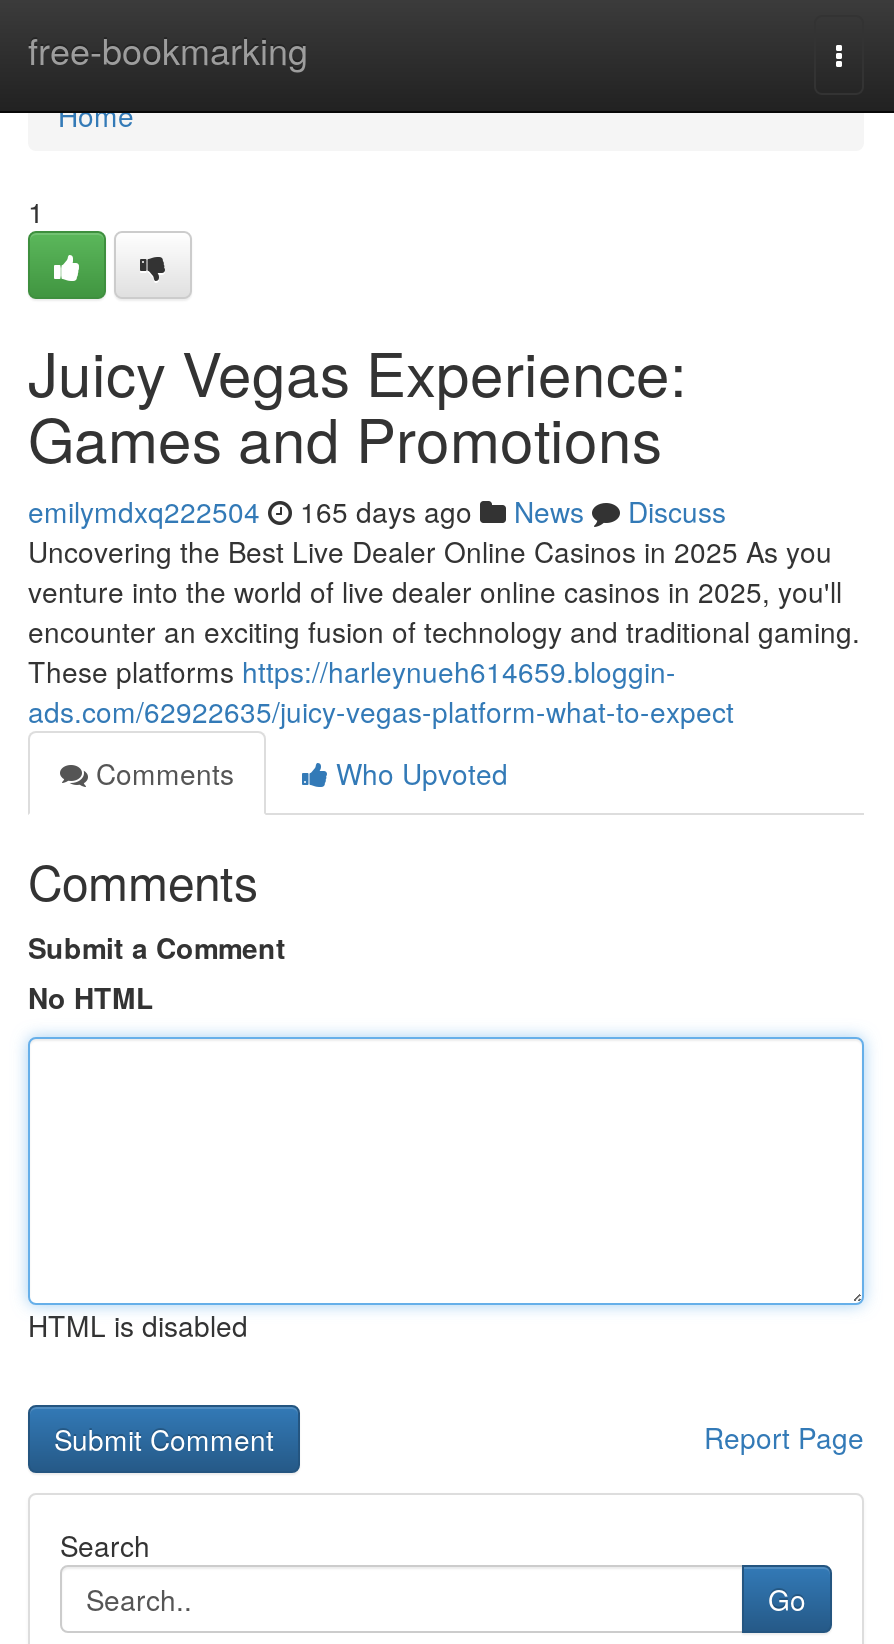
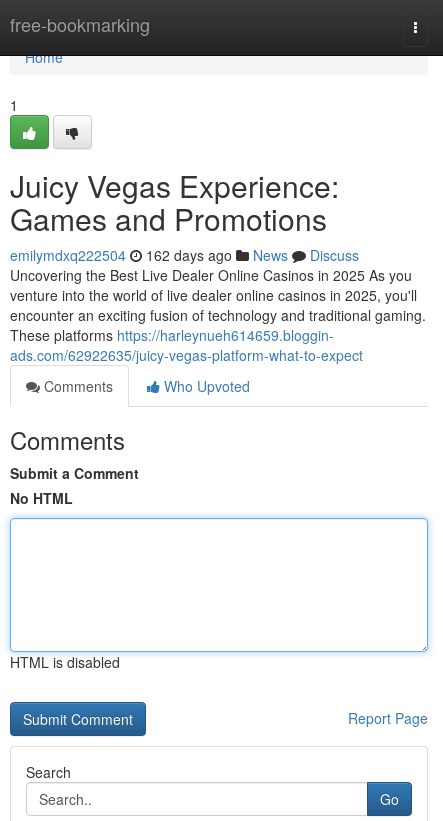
- emilymdxq222504 165 days ago News Discuss
+ emilymdxq222504 162 days ago News Discuss
